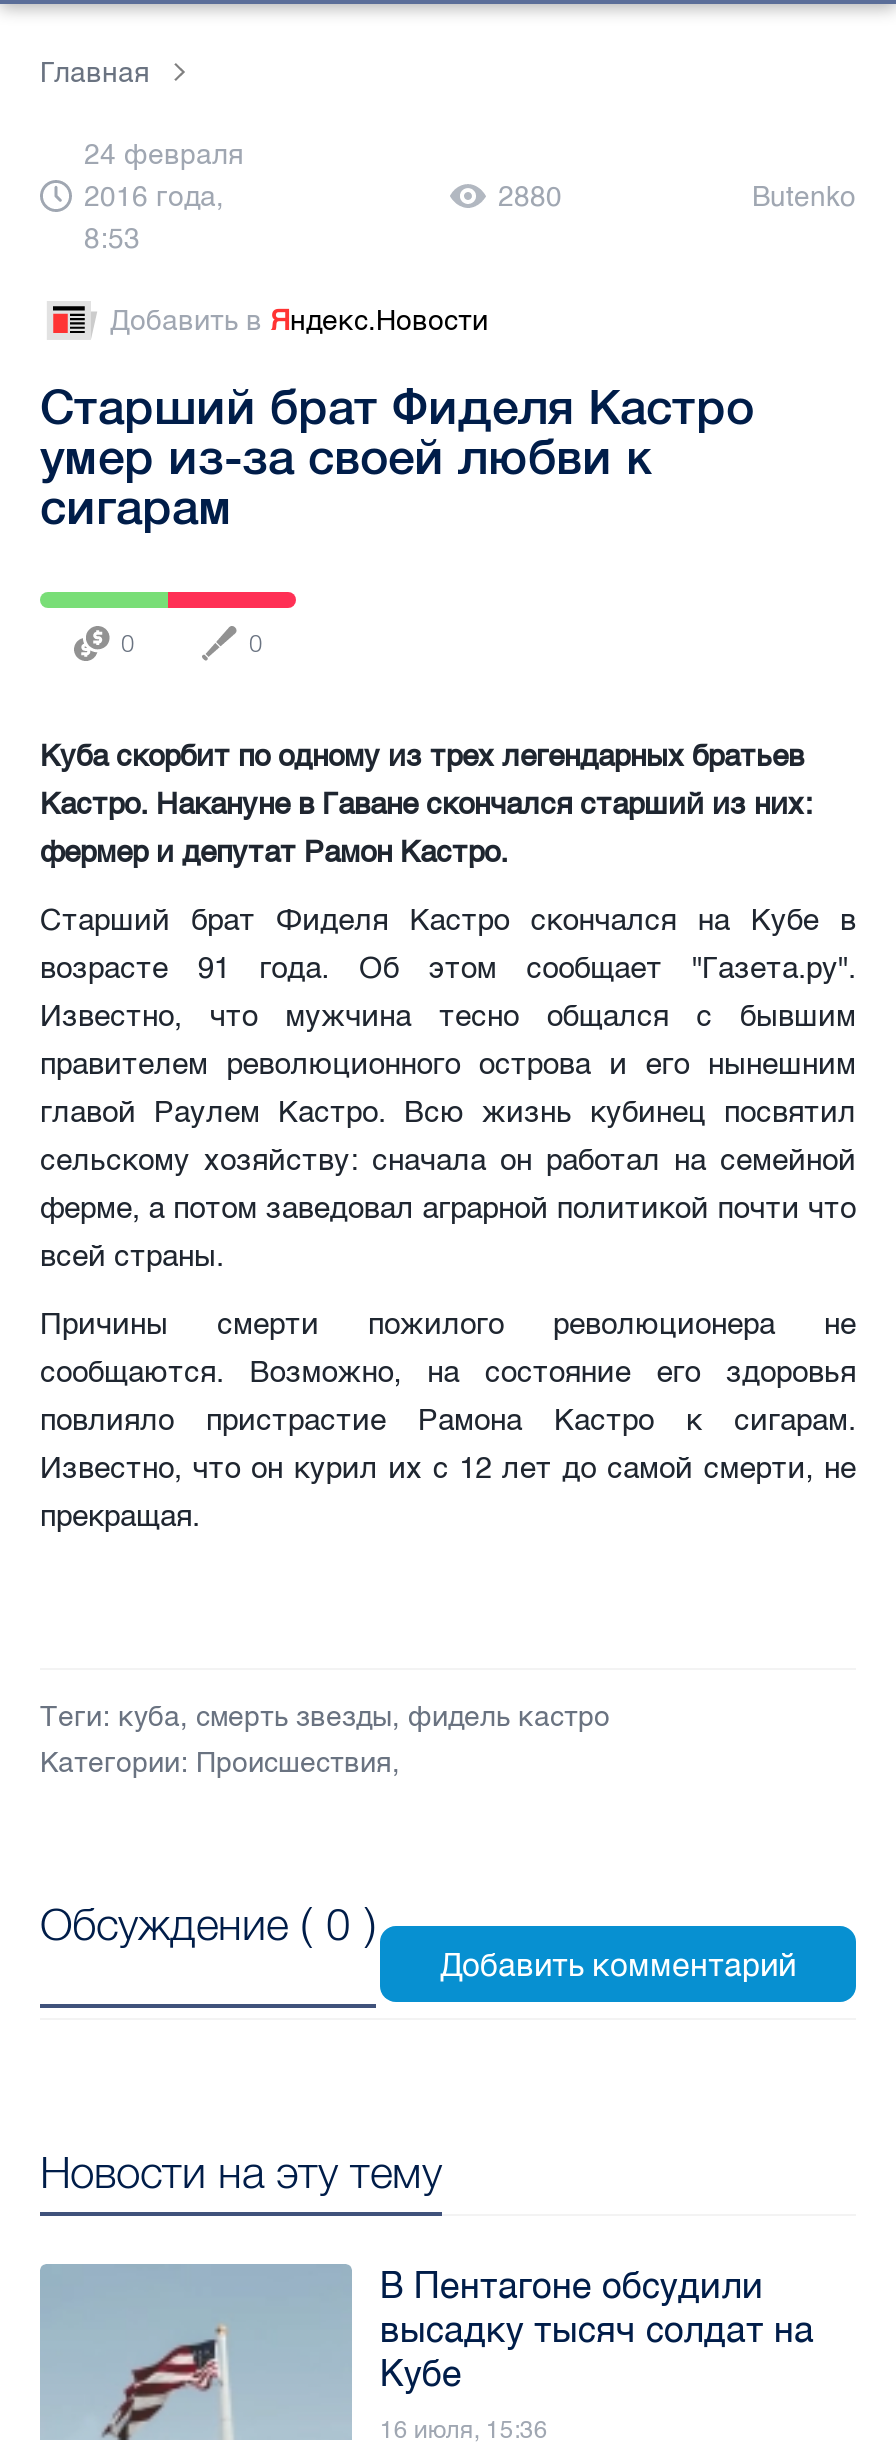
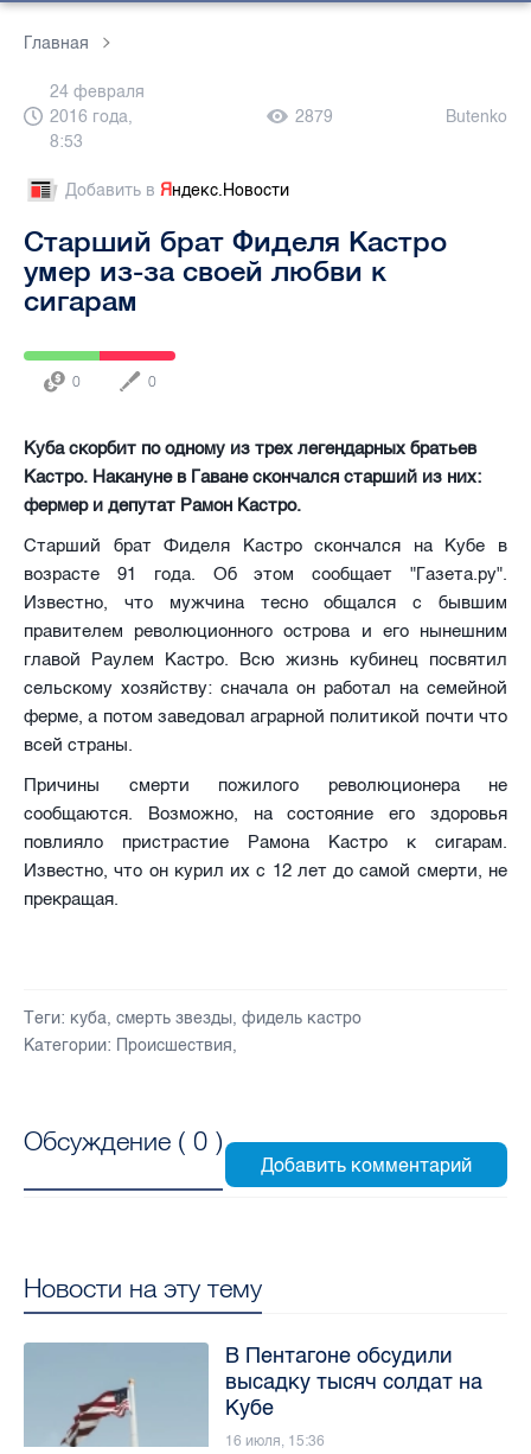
- 2880
+ 2879
